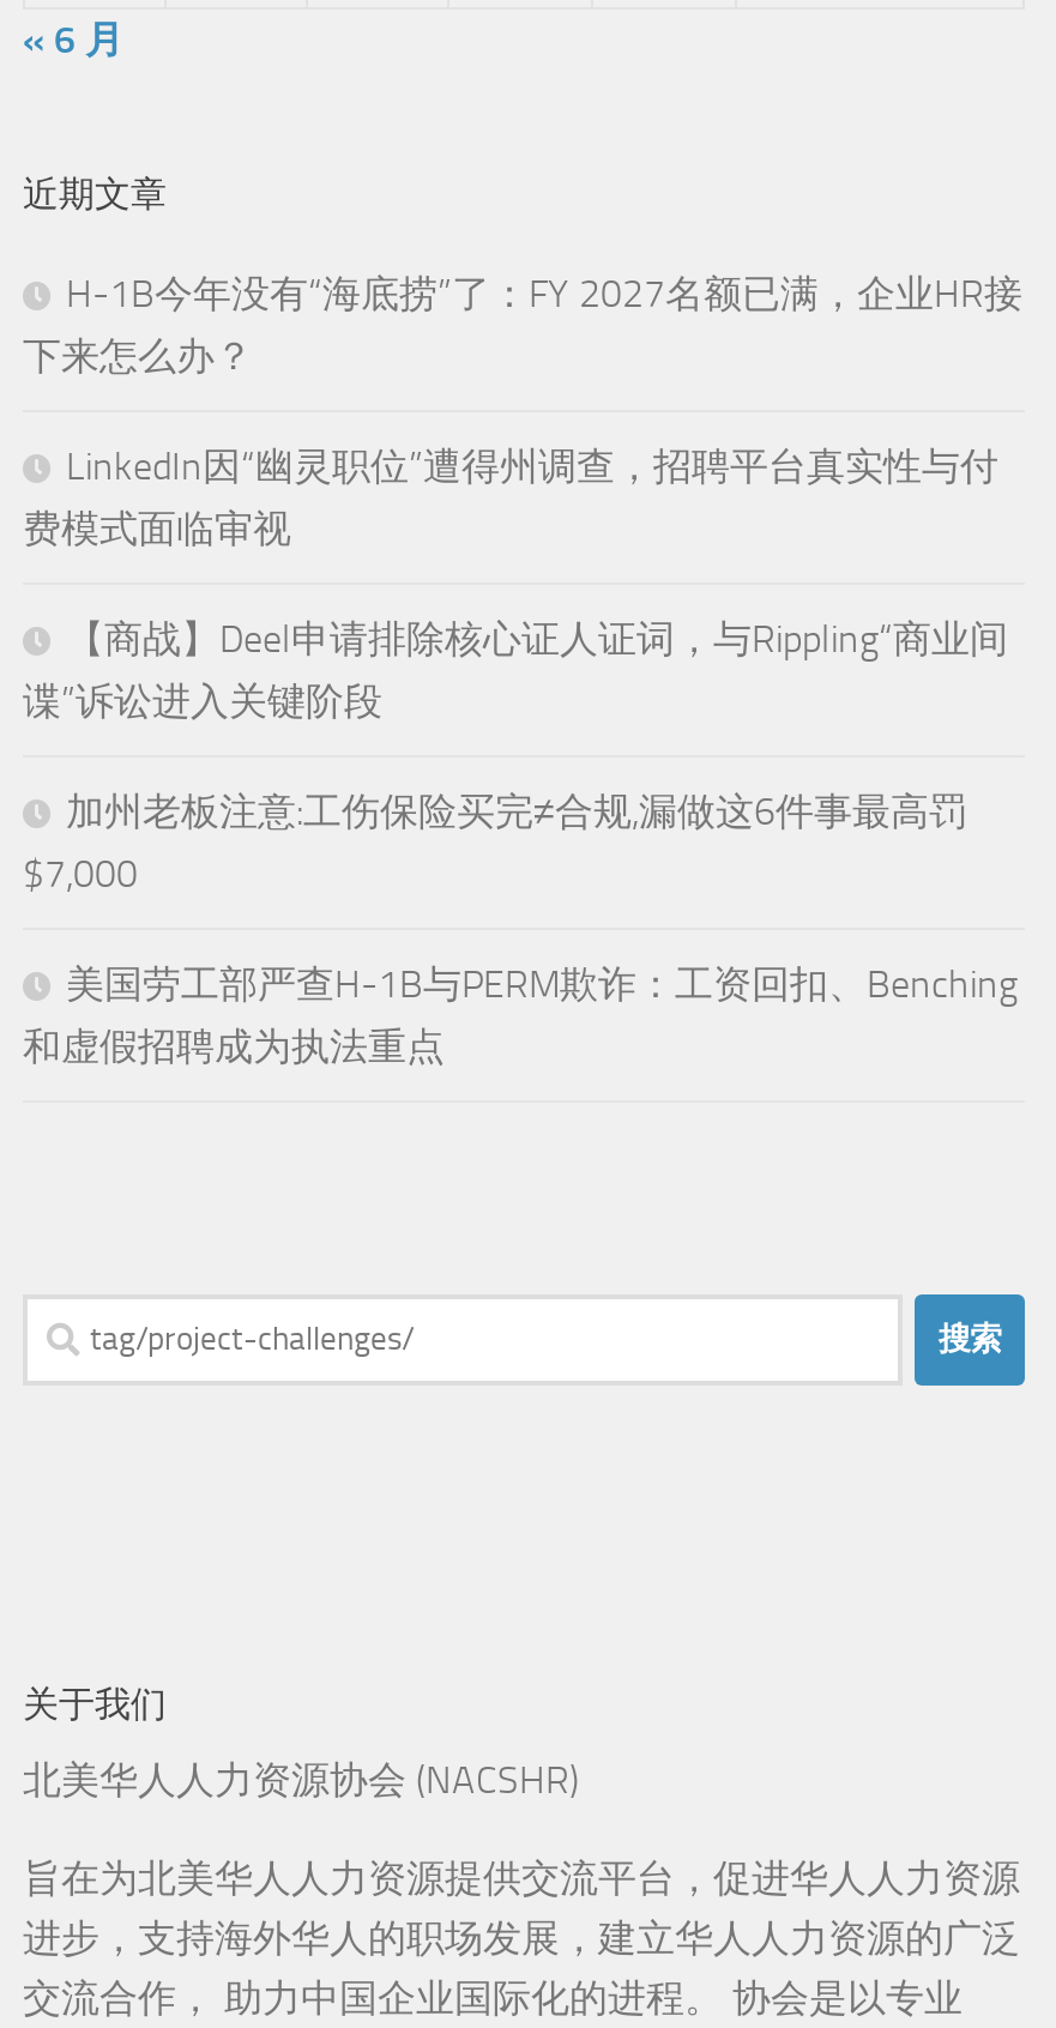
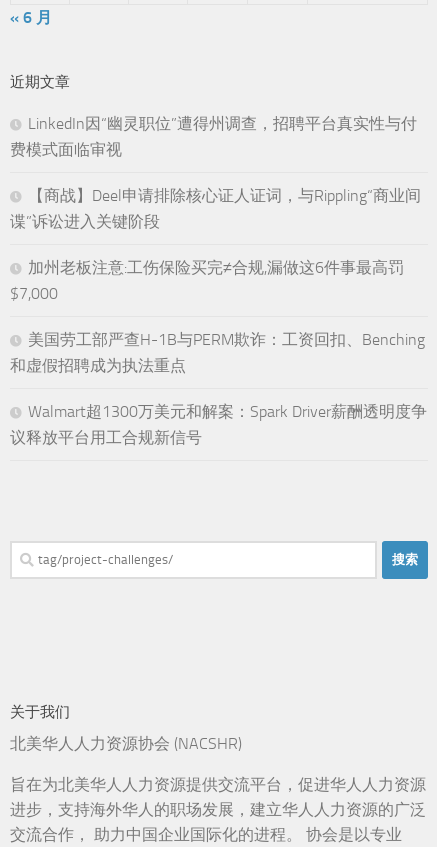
- H-1B今年没有“海底捞”了：FY 2027名额已满，企业HR接
- 下来怎么办？

moved up: LinkedIn因“幽灵职位”遭得州调查，招聘平台真实性与付 | 费模式面临审视 | 【商战】Deel申请排除核心证人证词，与Rippling“商业间 | 谍”诉讼进入关键阶段 | $7,000 | 美国劳工部严查H-1B与PERM欺诈：工资回扣、Benching | 和虚假招聘成为执法重点

+ Walmart超1300万美元和解案：Spark Driver薪酬透明度争
+ 议释放平台用工合规新信号
